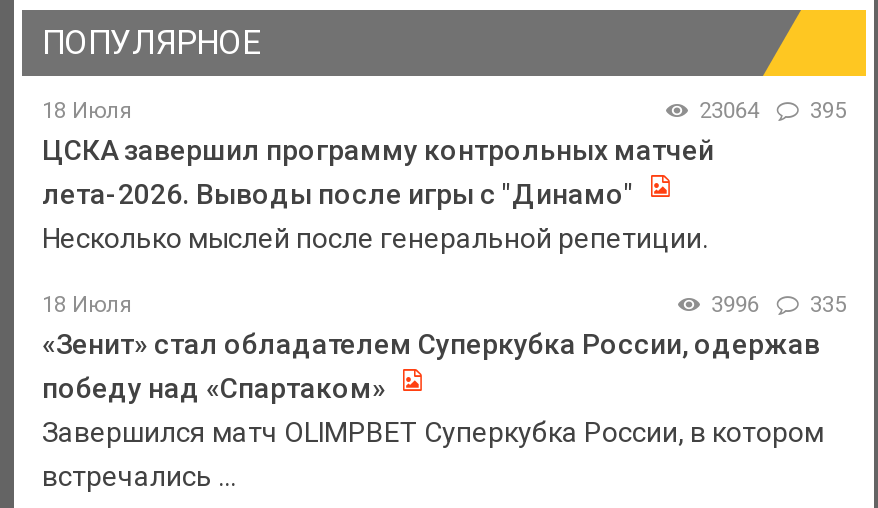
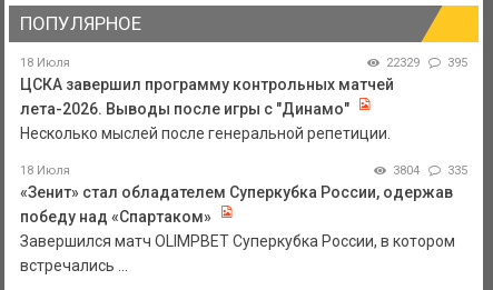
- 23064 395
+ 22329 395

- 3996 335
+ 3804 335
